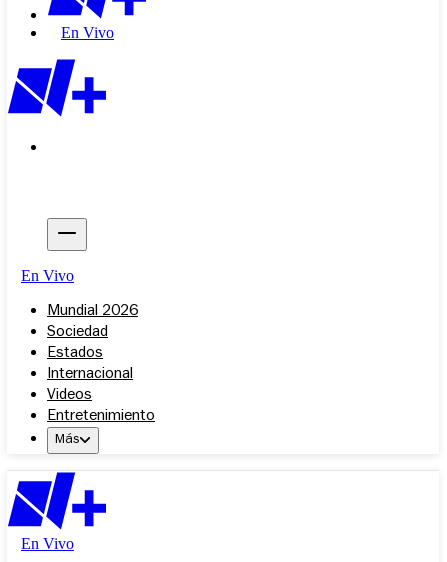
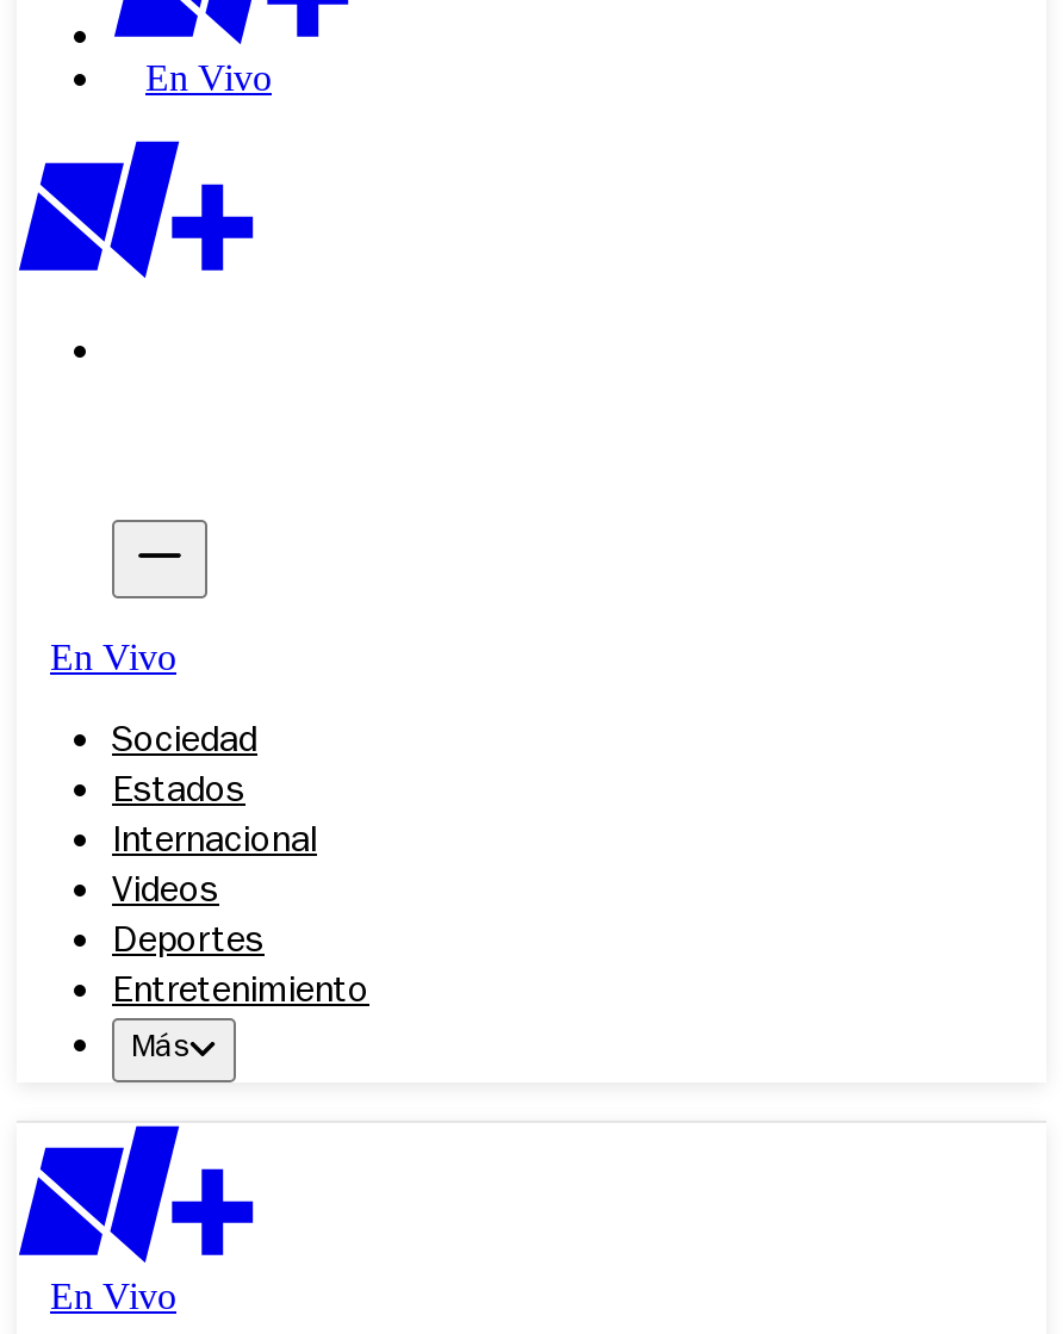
- Mundial 2026

moved up: Sociedad | Estados | Internacional | Videos

+ Deportes
